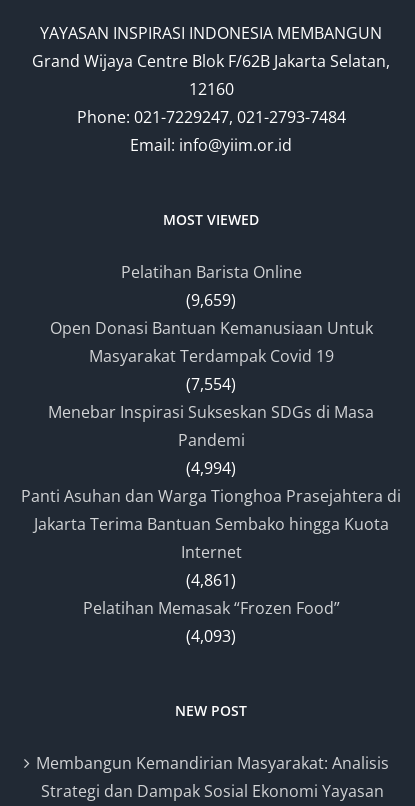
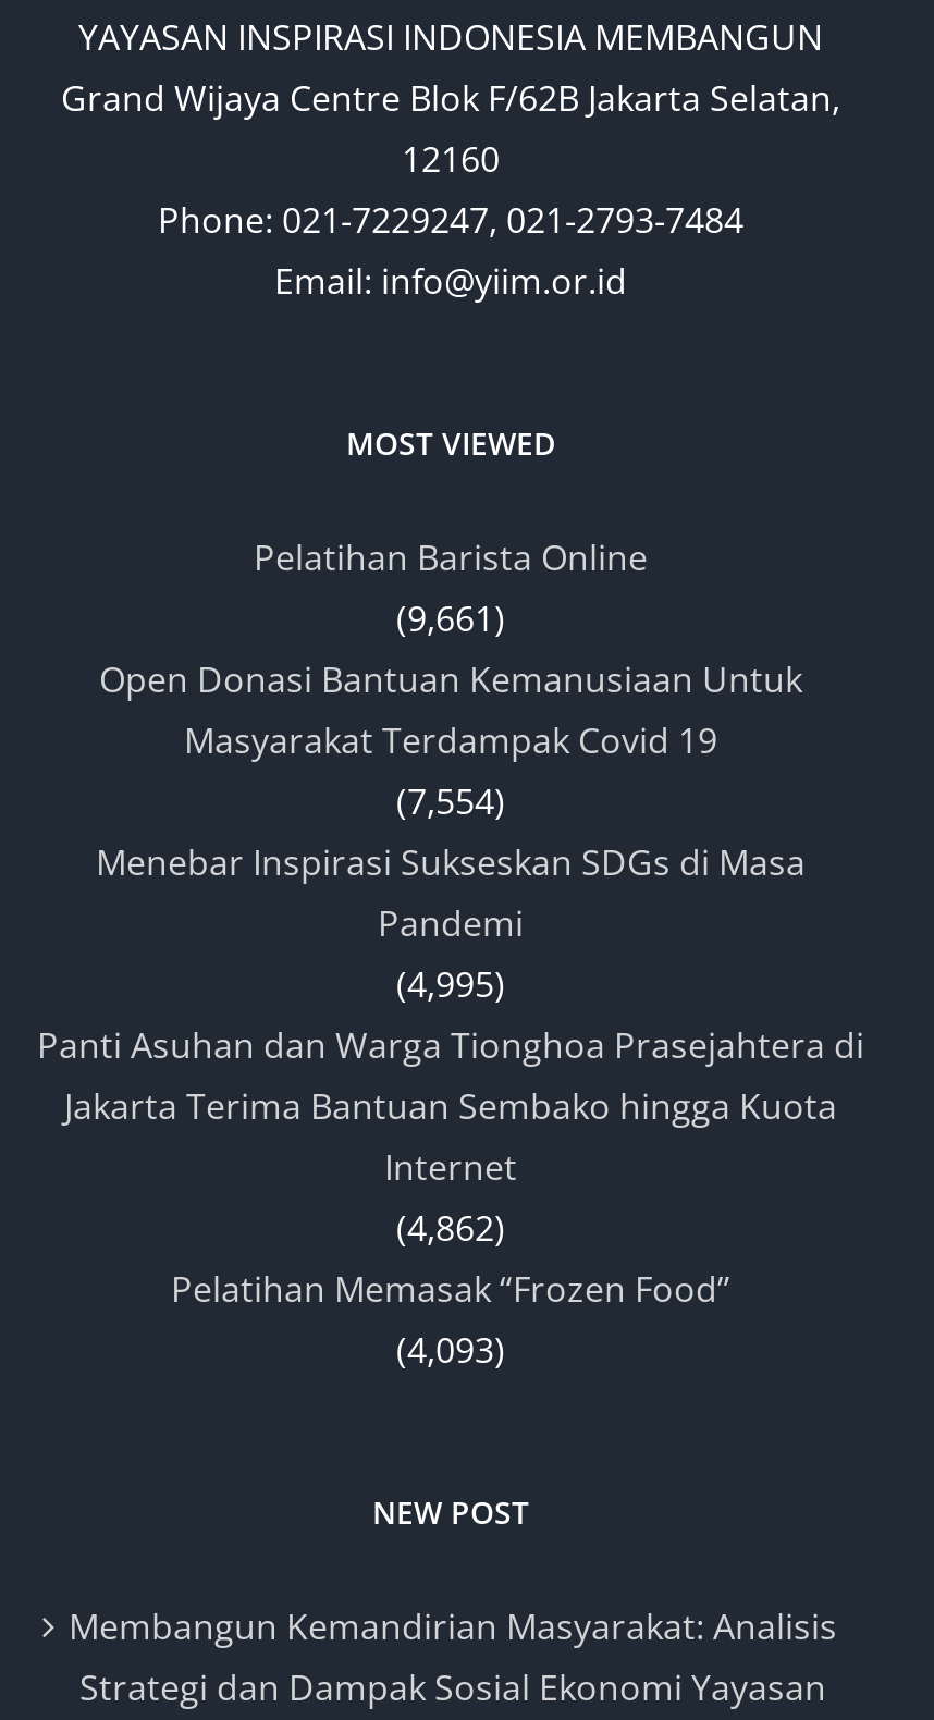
- (9,659)
+ (9,661)

- (4,994)
+ (4,995)

- (4,861)
+ (4,862)
